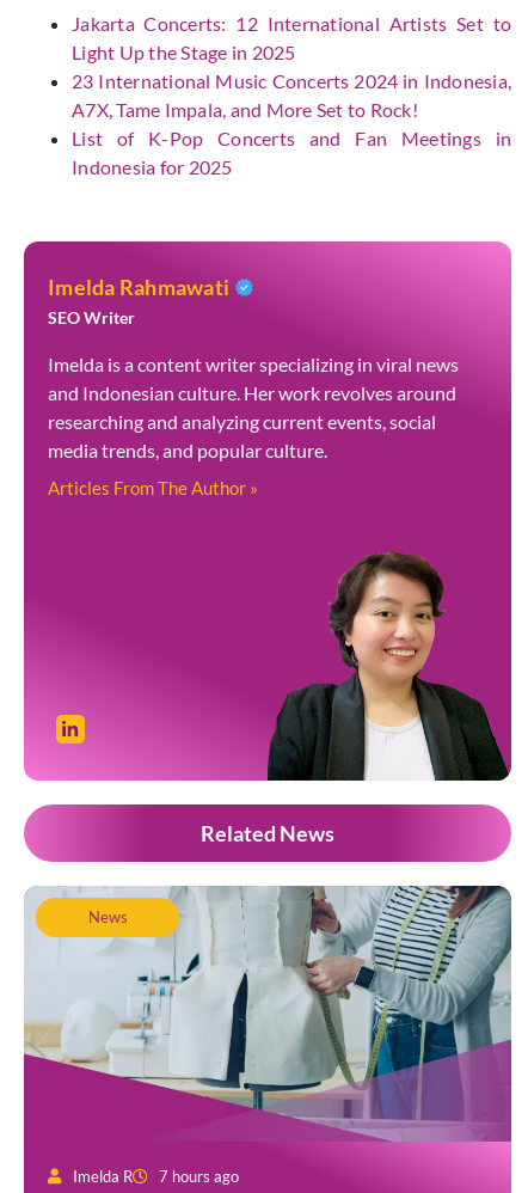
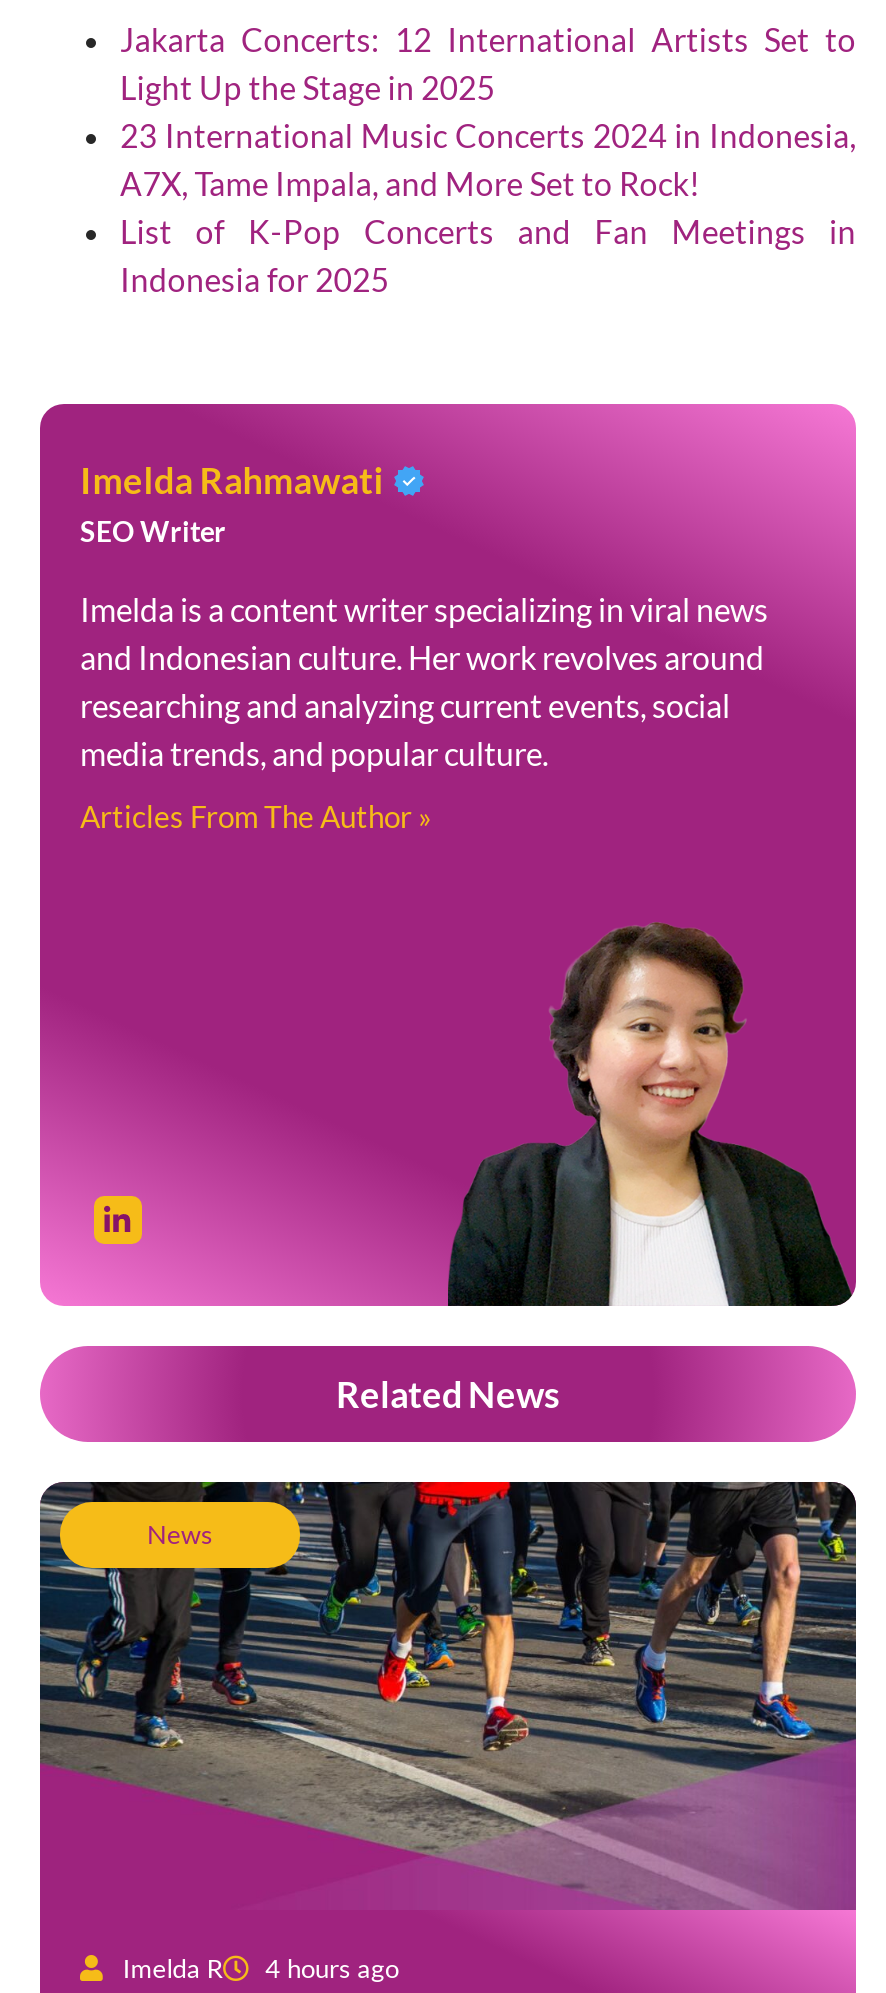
- [image]
- Imelda R 7 hours ago
+ [image]
+ Imelda R 4 hours ago
